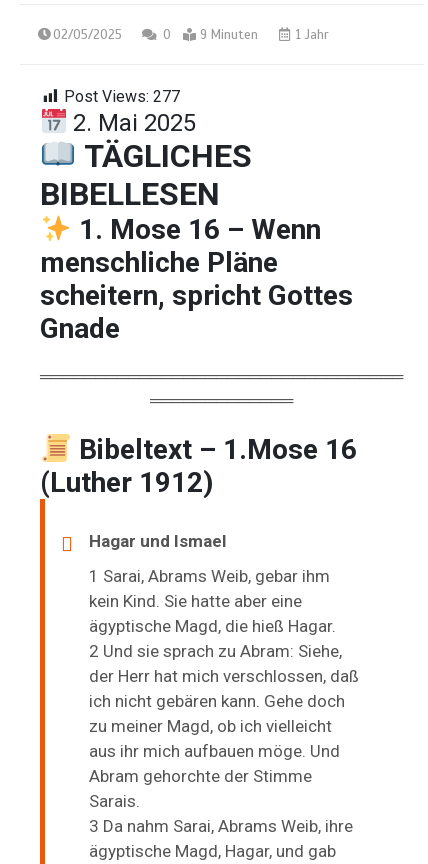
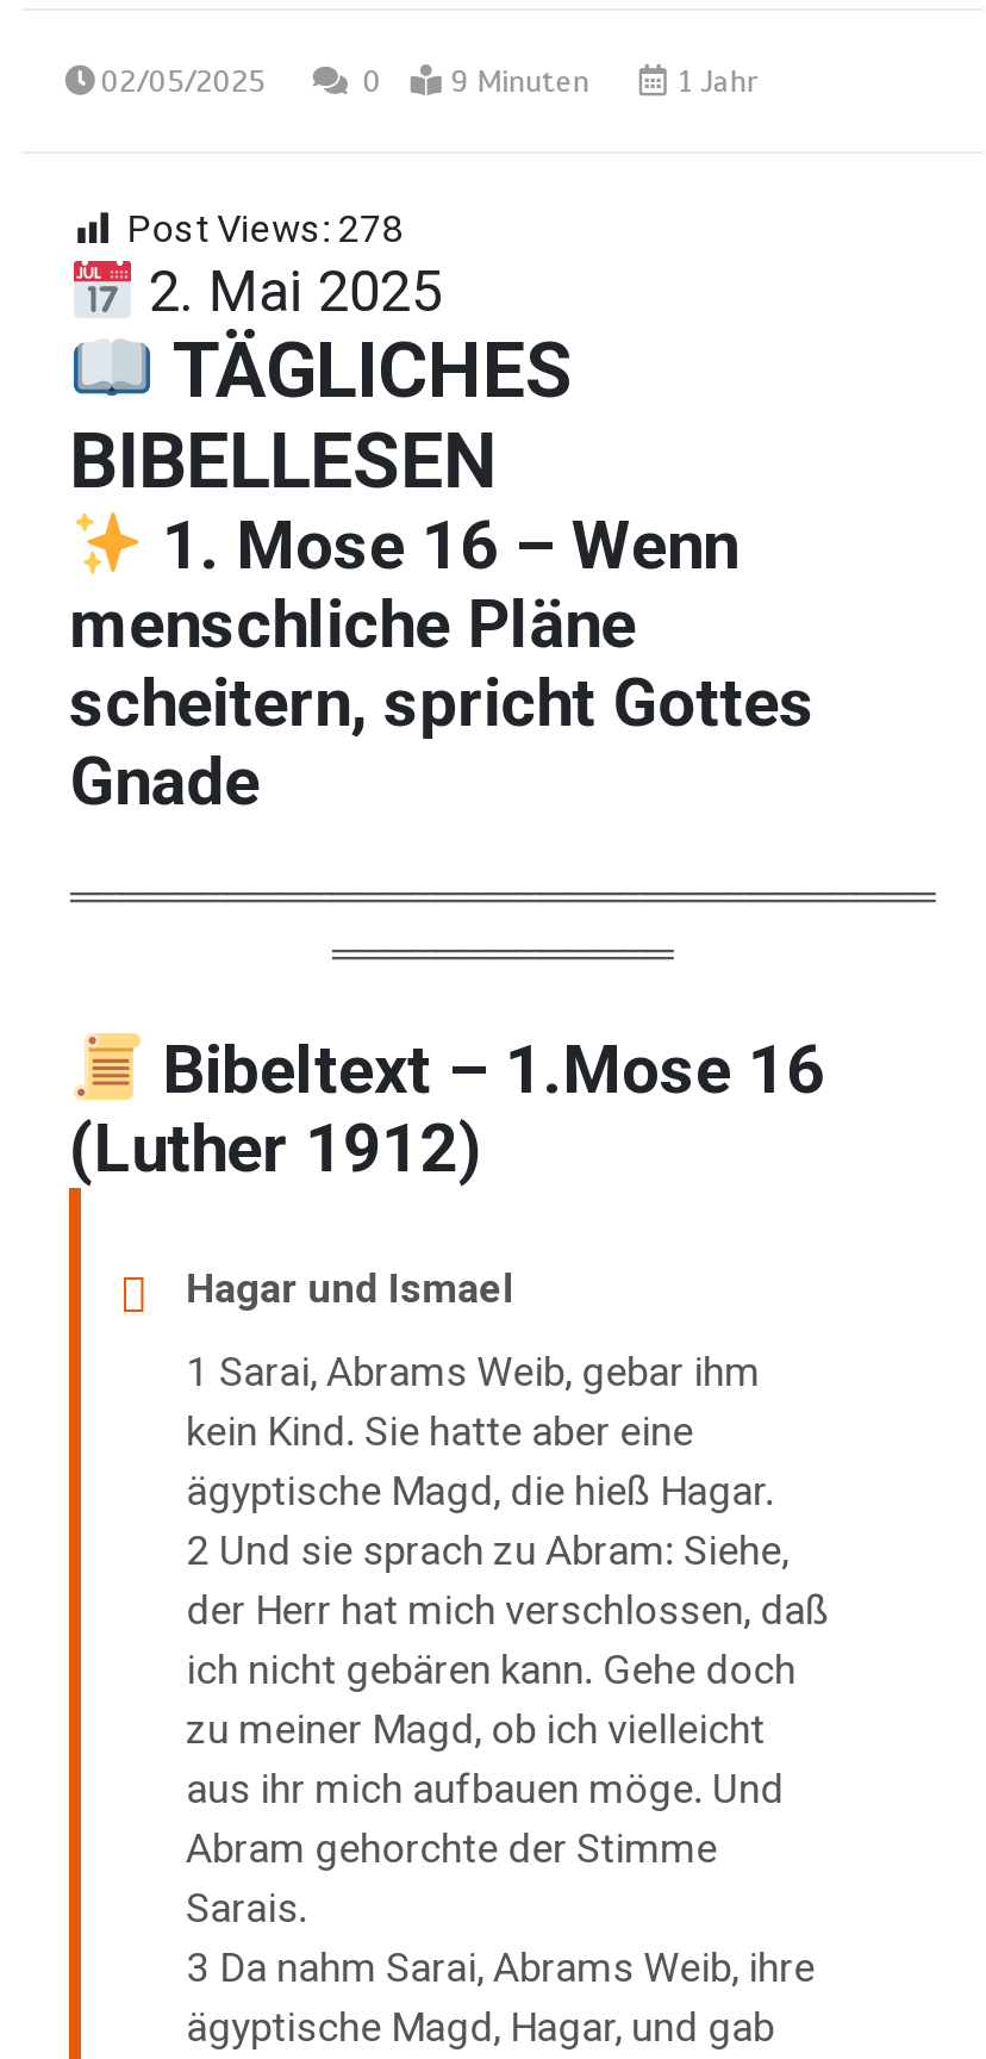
- Post Views: 277
+ Post Views: 278
